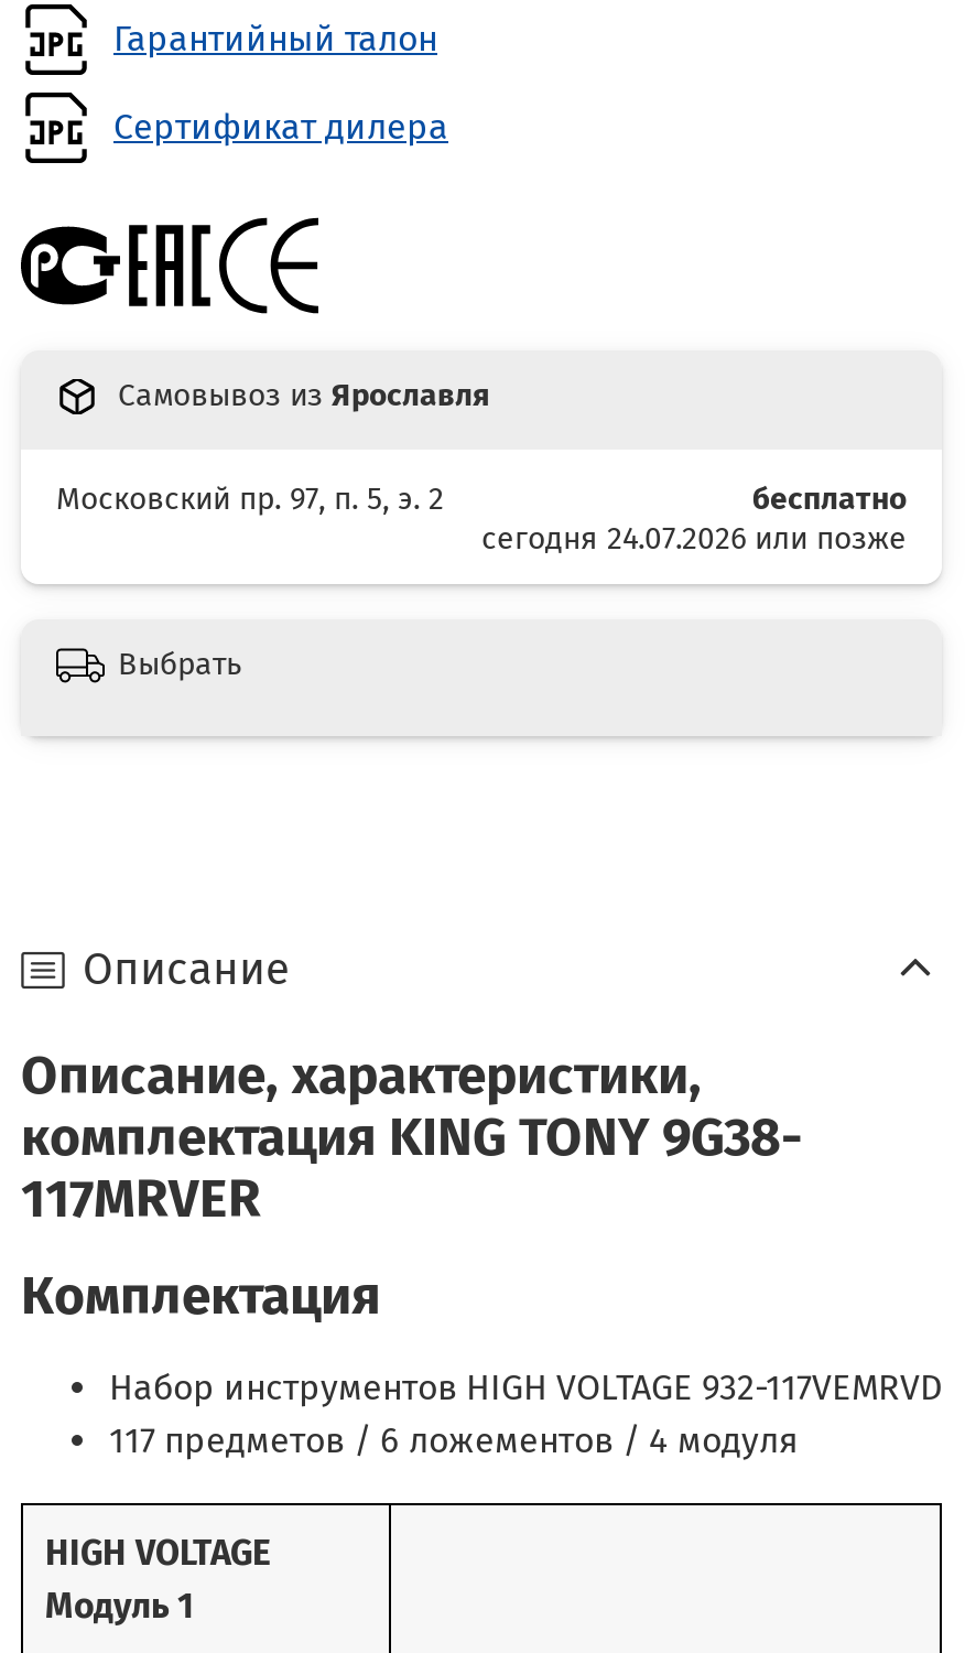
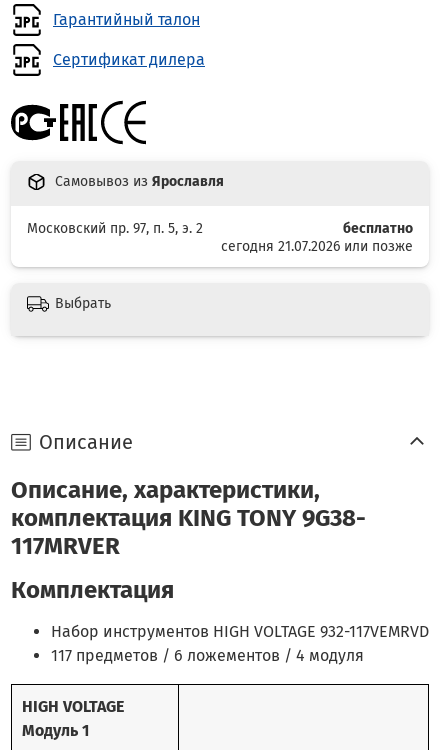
- сегодня 24.07.2026 или позже
+ сегодня 21.07.2026 или позже
